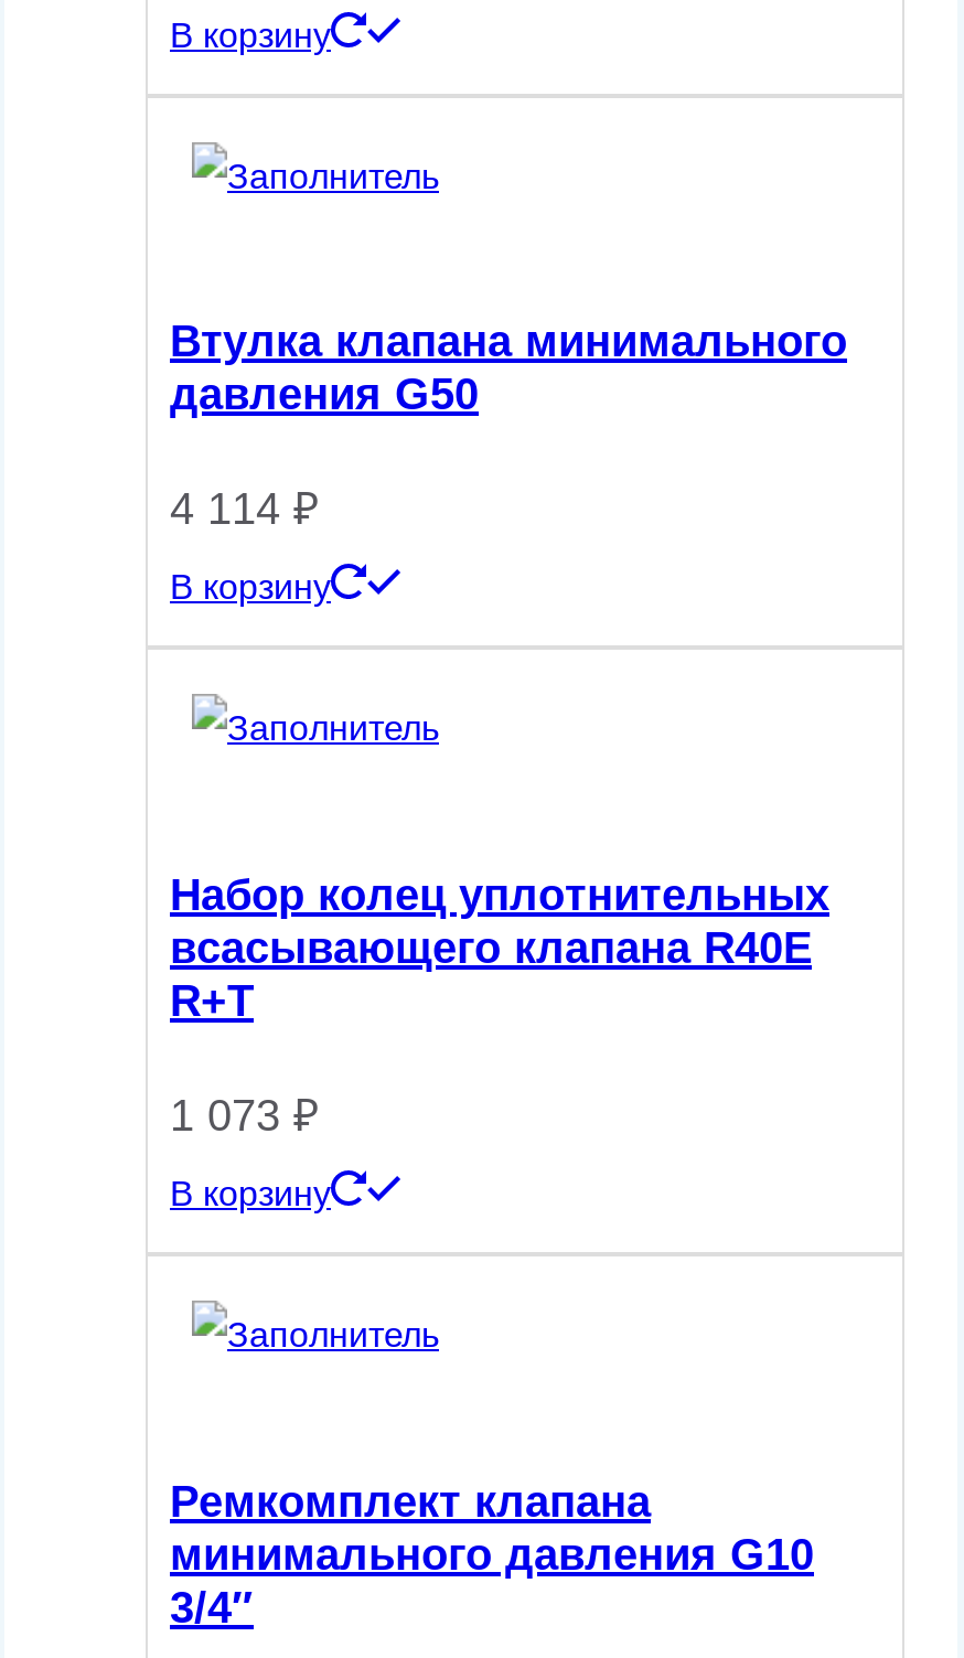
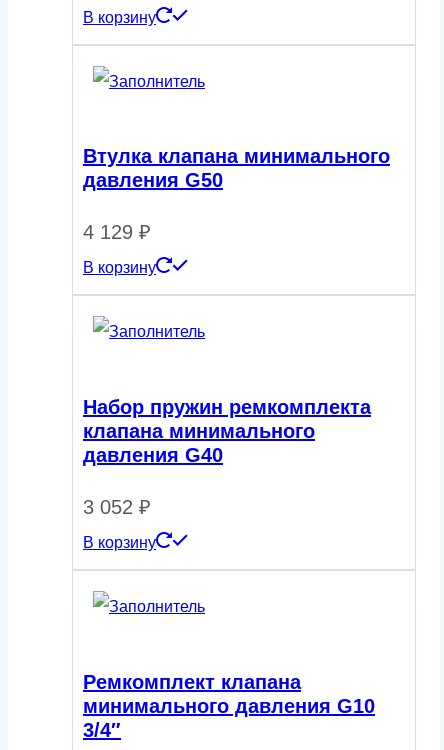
- 4 114 ₽
+ 4 129 ₽

- Набор колец уплотнительных
- всасывающего клапана R40E
- R+T
+ Набор пружин ремкомплекта
+ клапана минимального
+ давления G40

- 1 073 ₽
+ 3 052 ₽
